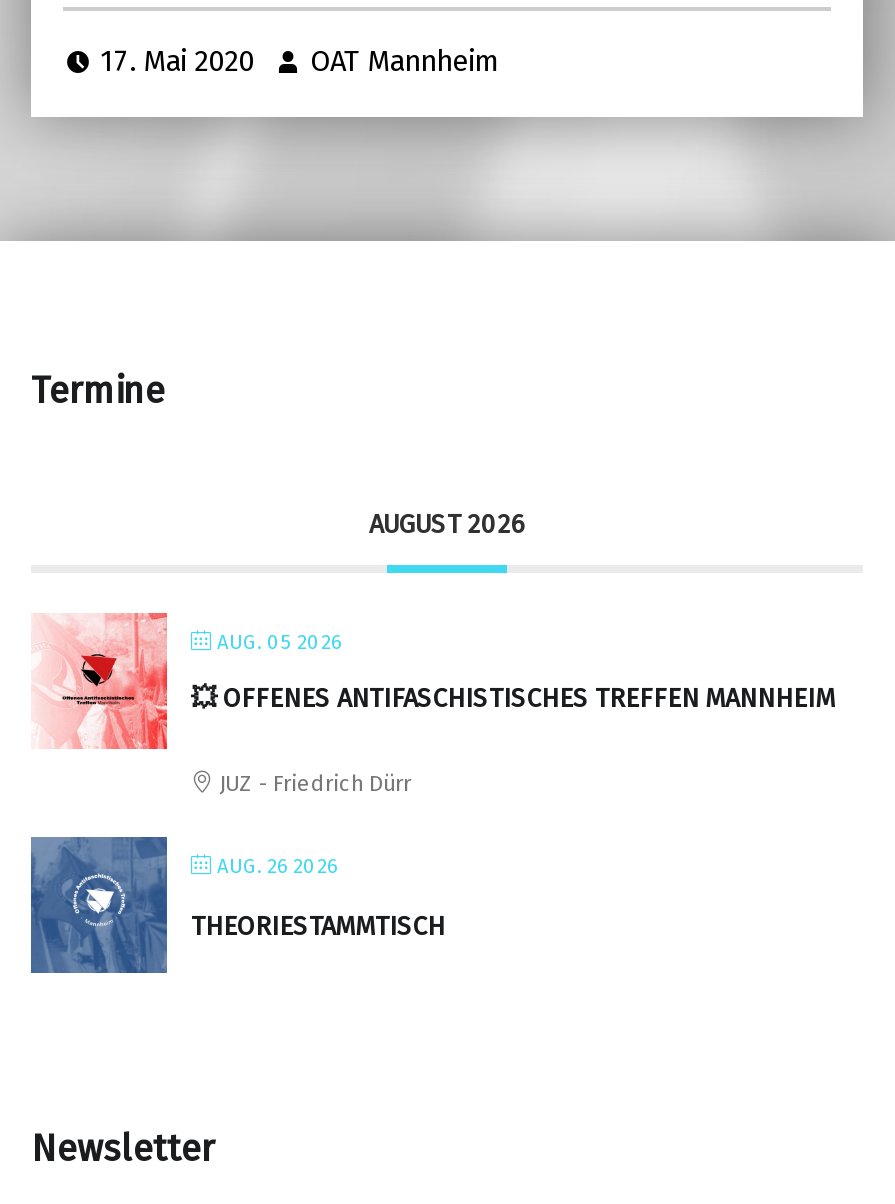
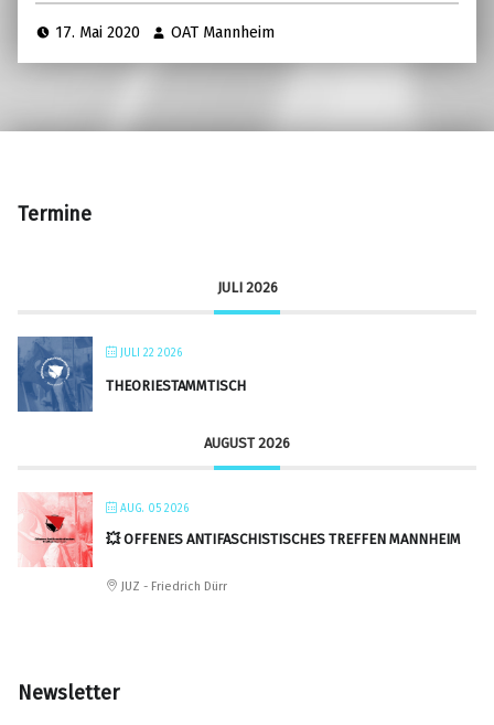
+ JULI 22 2026

+ JULI 2026

moved down: [image] | AUGUST 2026 | AUG. 05 2026 | JUZ - Friedrich Dürr

moved up: [image] | THEORIESTAMMTISCH

- AUG. 26 2026
